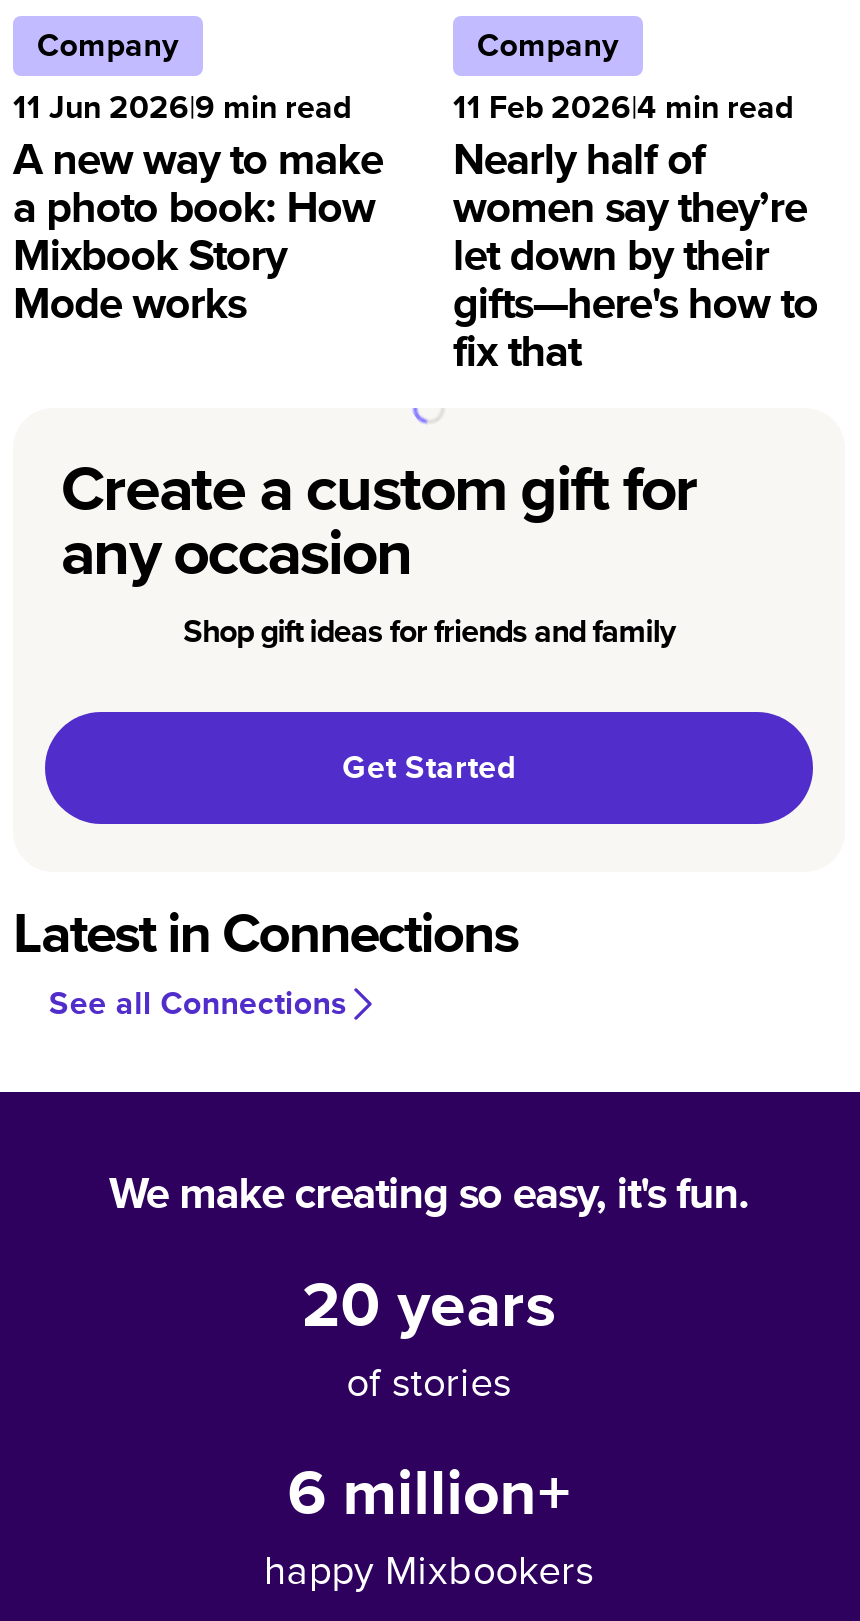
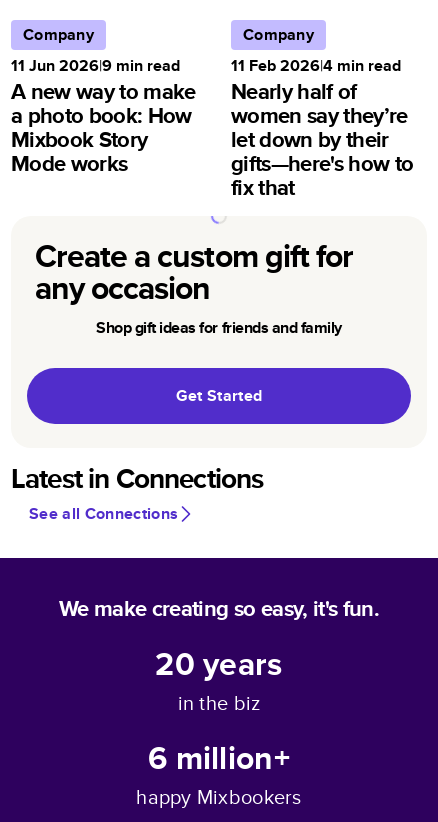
- of stories
+ in the biz
